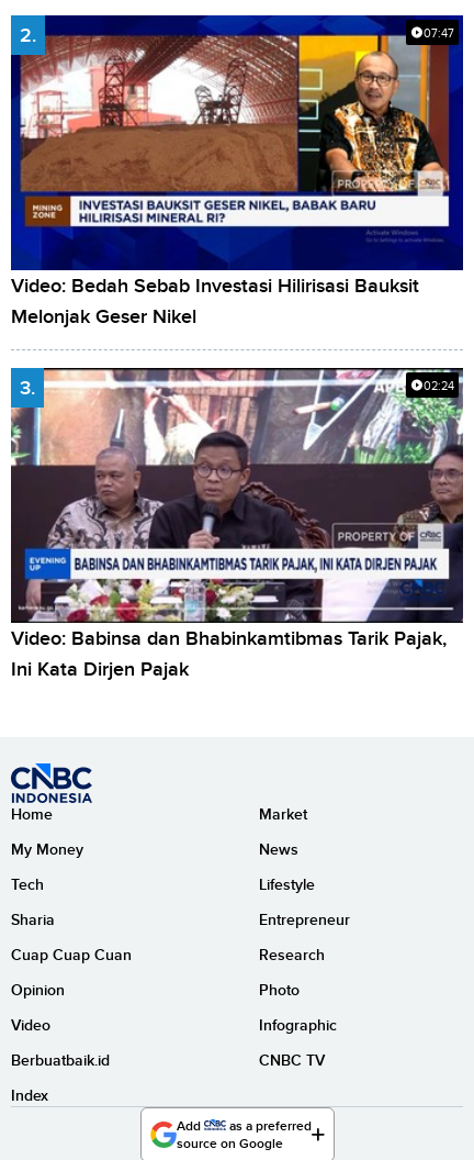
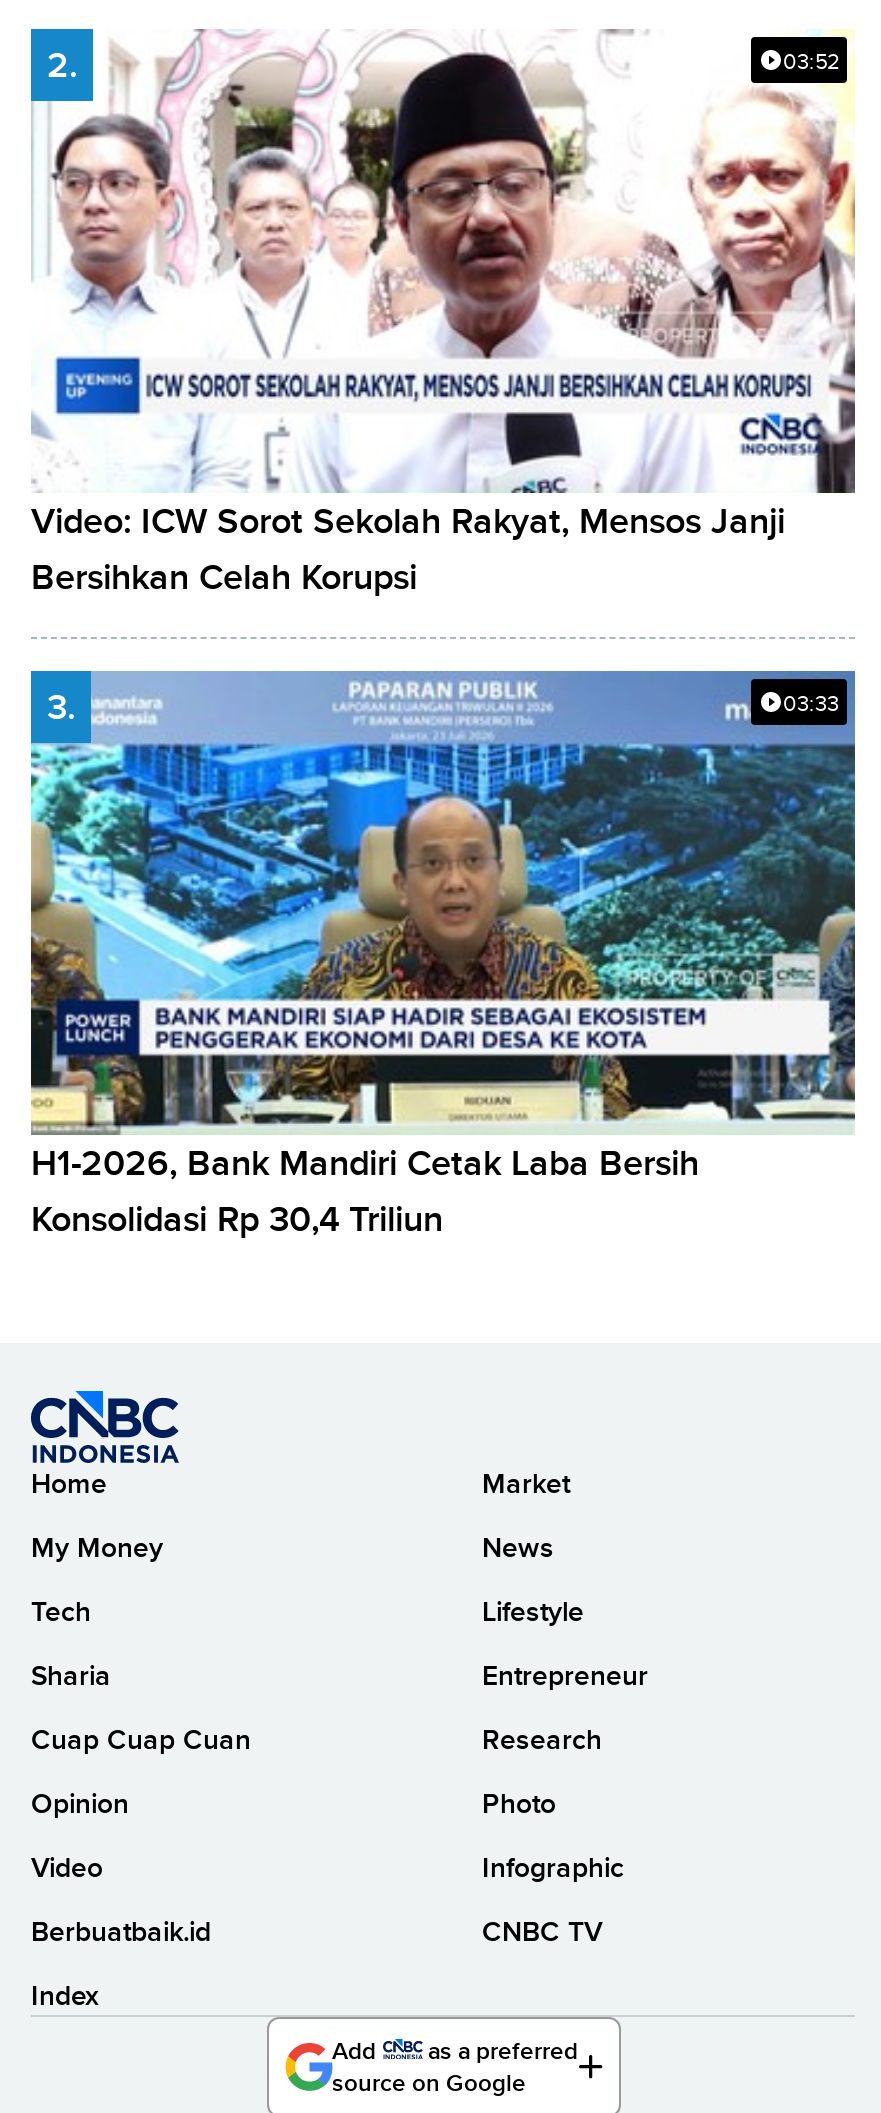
- [image]
- 07:47
+ [image]
+ 03:52

- Video: Bedah Sebab Investasi Hilirisasi Bauksit
- Melonjak Geser Nikel
+ Video: ICW Sorot Sekolah Rakyat, Mensos Janji
+ Bersihkan Celah Korupsi

- [image]
- 02:24
+ [image]
+ 03:33

- Video: Babinsa dan Bhabinkamtibmas Tarik Pajak,
- Ini Kata Dirjen Pajak
+ H1-2026, Bank Mandiri Cetak Laba Bersih
+ Konsolidasi Rp 30,4 Triliun
